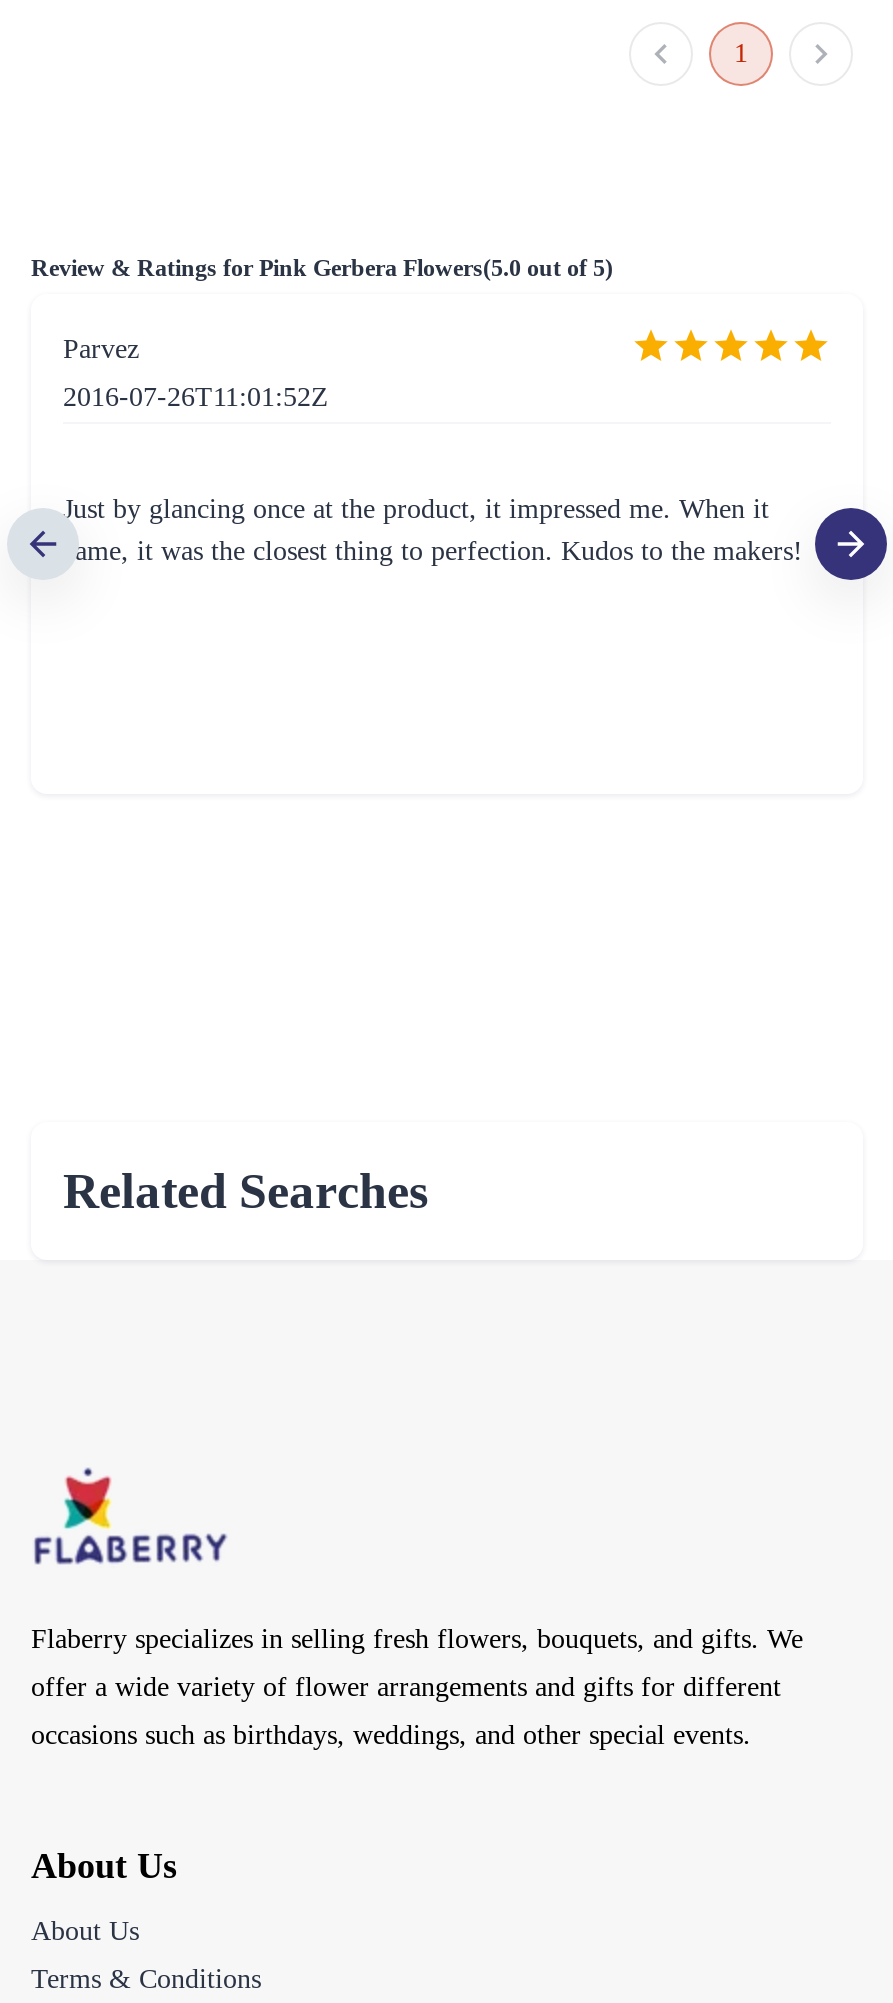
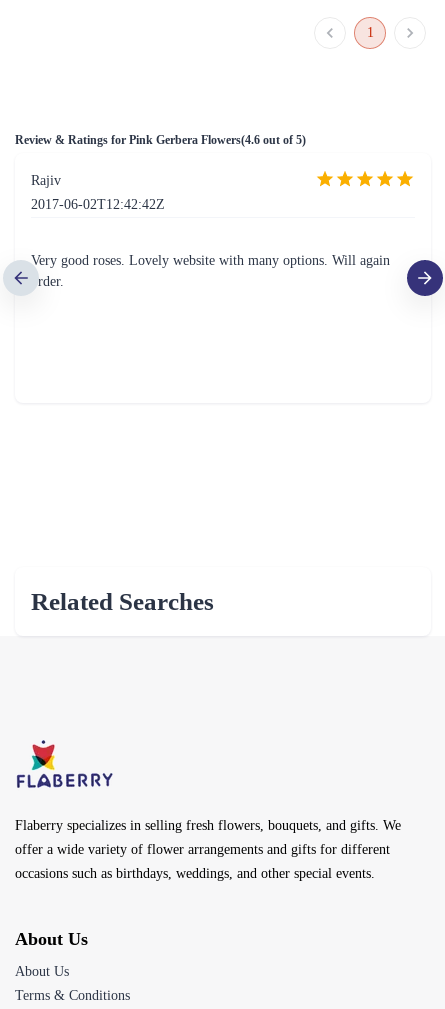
- Review & Ratings for Pink Gerbera Flowers(5.0 out of 5)
+ Review & Ratings for Pink Gerbera Flowers(4.6 out of 5)

- Parvez
+ Rajiv

- 2016-07-26T11:01:52Z
+ 2017-06-02T12:42:42Z

- Just by glancing once at the product, it impressed me. When it
- came, it was the closest thing to perfection. Kudos to the makers!
+ Very good roses. Lovely website with many options. Will again
+ order.
